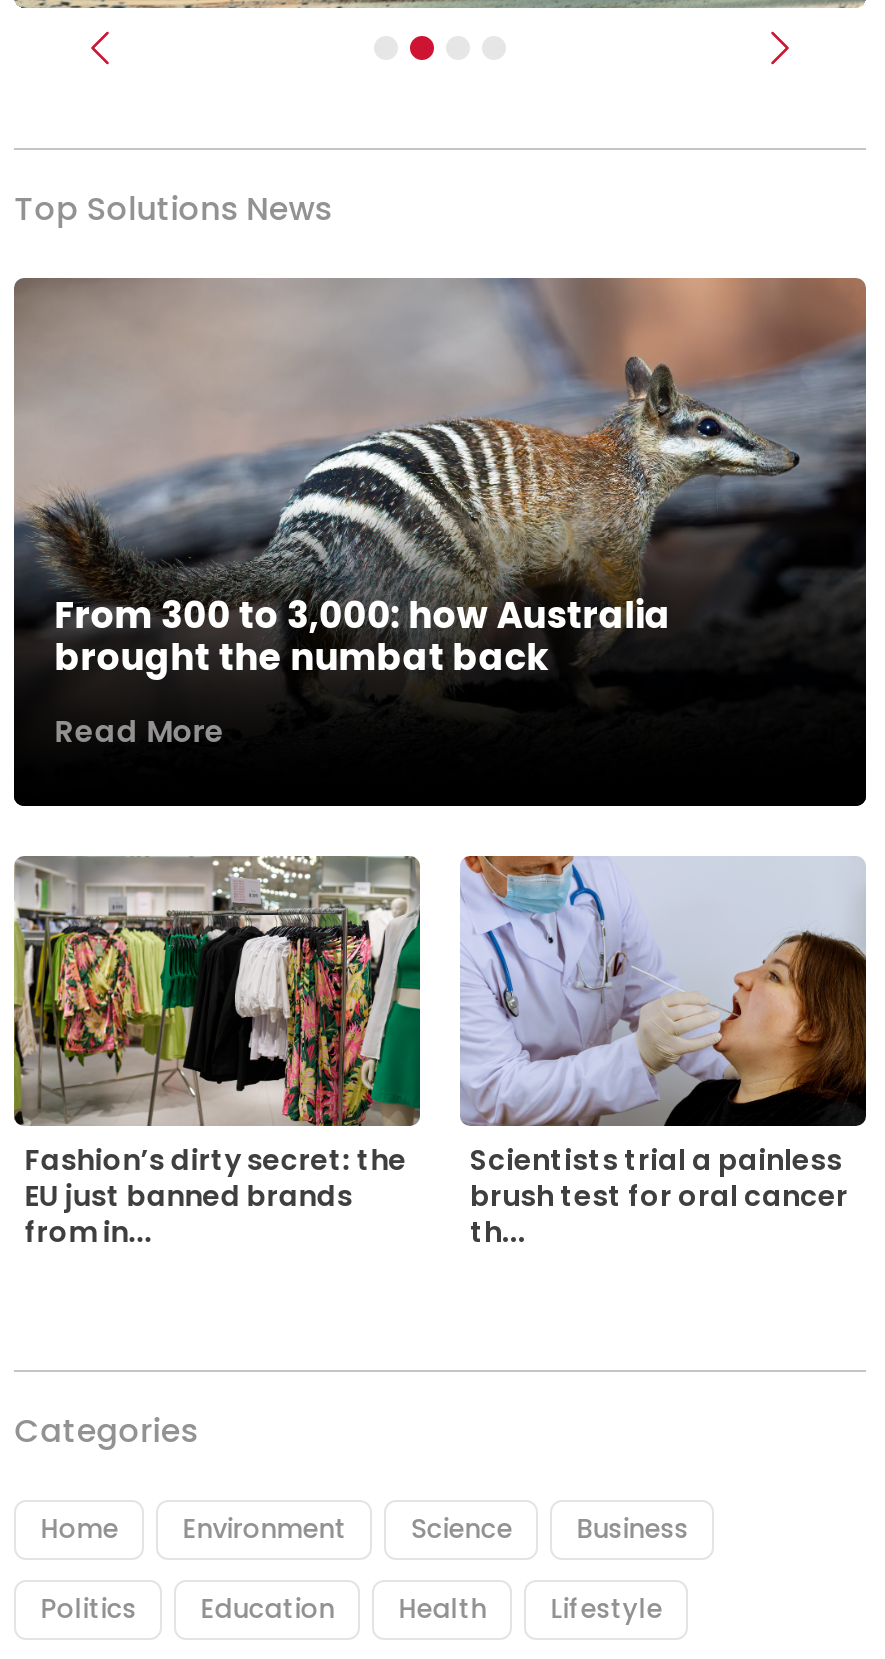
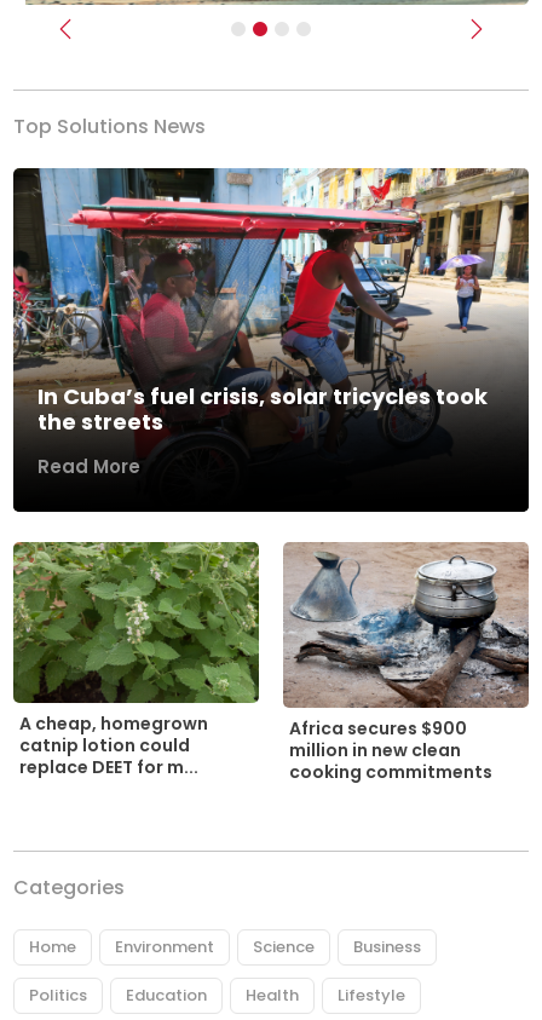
- [image]
- From 300 to 3,000: how Australia
- brought the numbat back
+ [image]
+ In Cuba’s fuel crisis, solar tricycles took
+ the streets

- [image]
- Fashion’s dirty secret: the
- EU just banned brands
- from in...
+ [image]
+ A cheap, homegrown
+ catnip lotion could
+ replace DEET for m...

- [image]
- Scientists trial a painless
- brush test for oral cancer
- th...
+ [image]
+ Africa secures $900
+ million in new clean
+ cooking commitments
